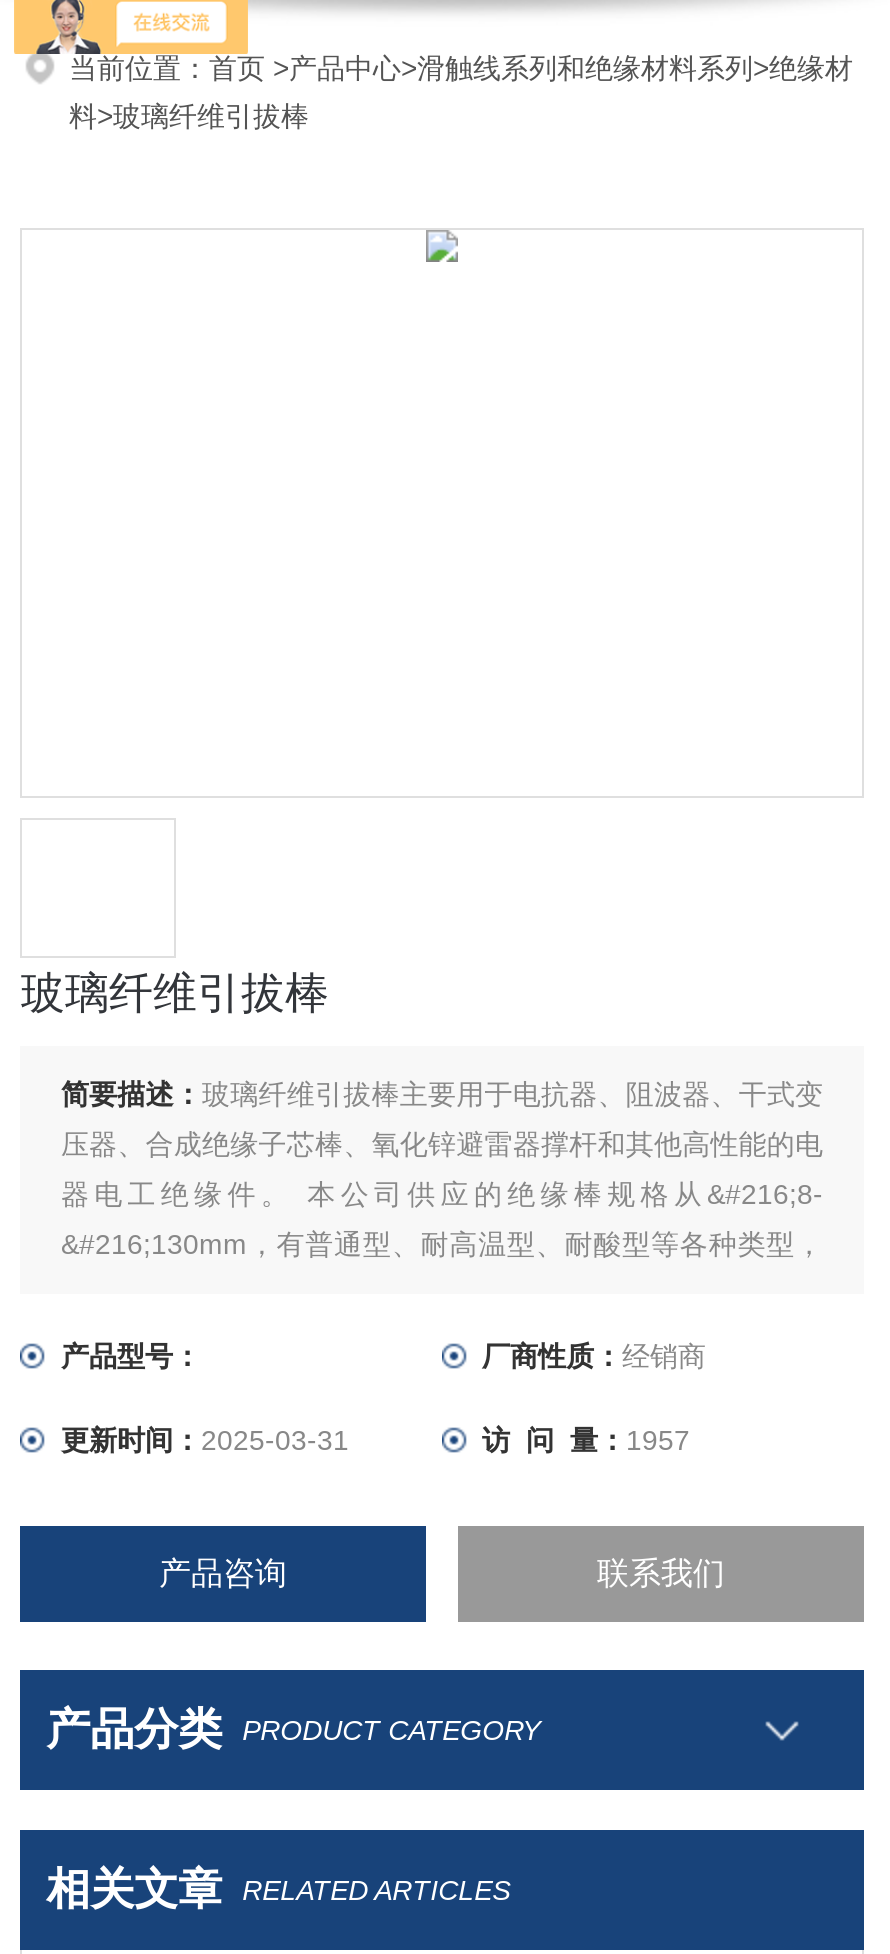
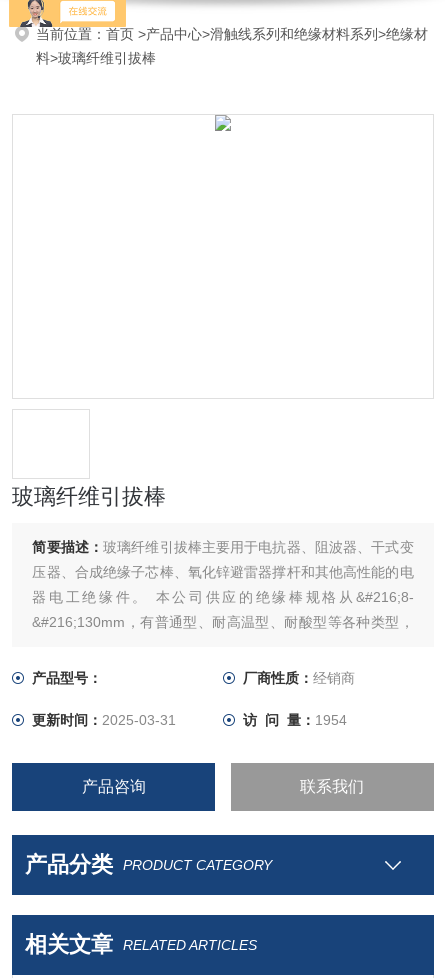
- 访 问 量：1957
+ 访 问 量：1954
